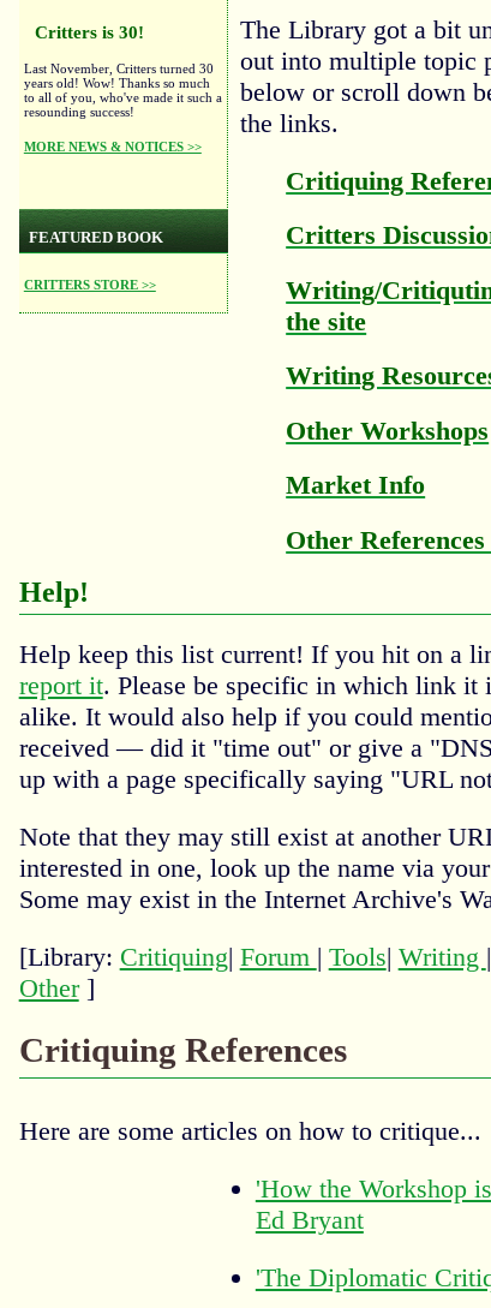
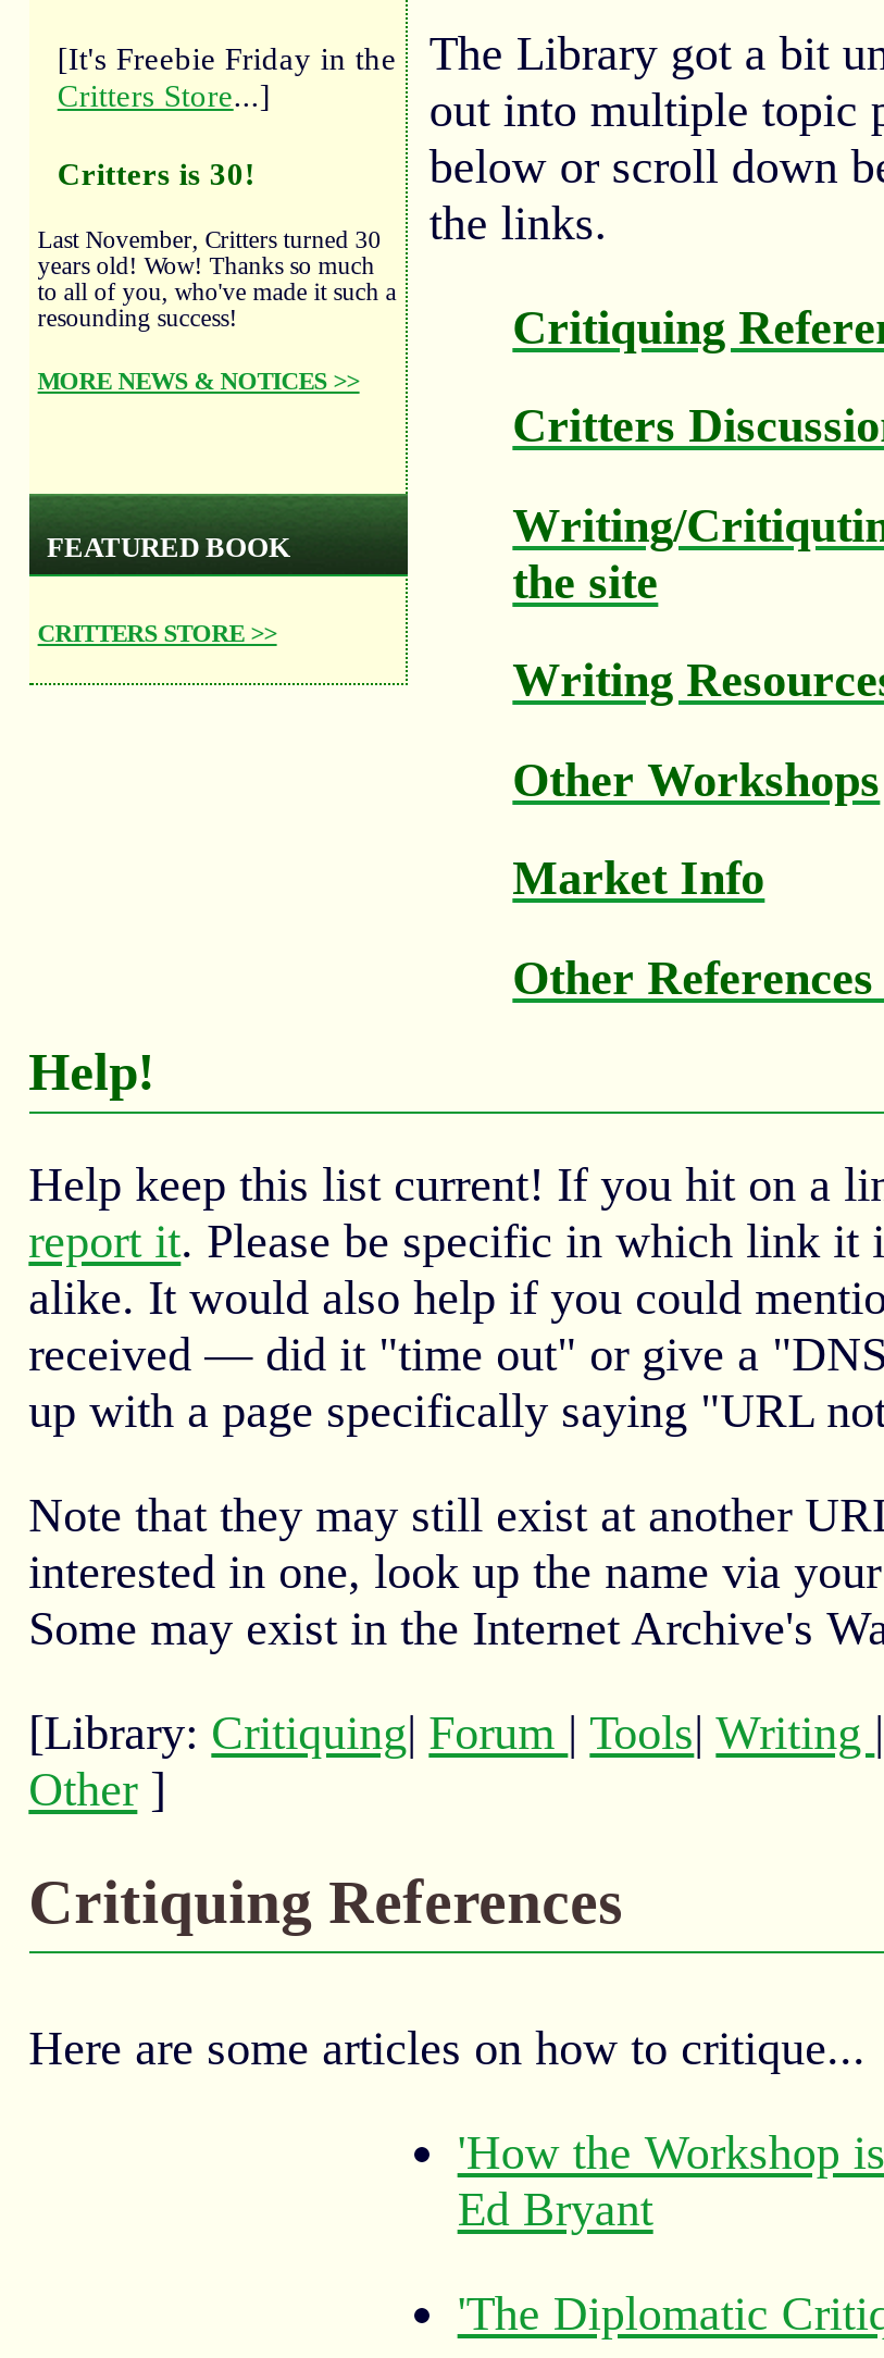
moved down: Critters is 30! | Last November, Critters turned 30 | years old! Wow! Thanks so much | to all of you, who've made it such a | resounding success! | MORE NEWS & NOTICES >> | FEATURED BOOK | CRITTERS STORE >>

+ [It's Freebie Friday in the
+ Critters Store...]
